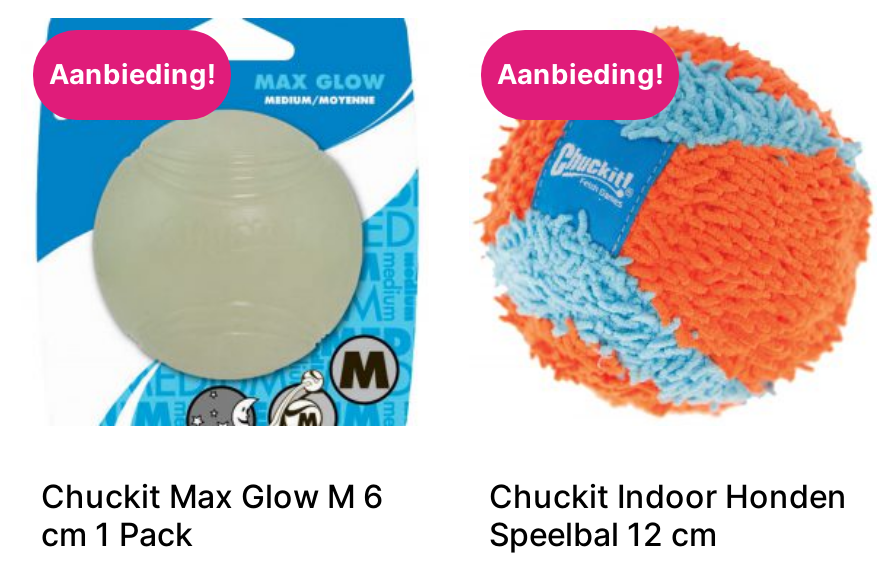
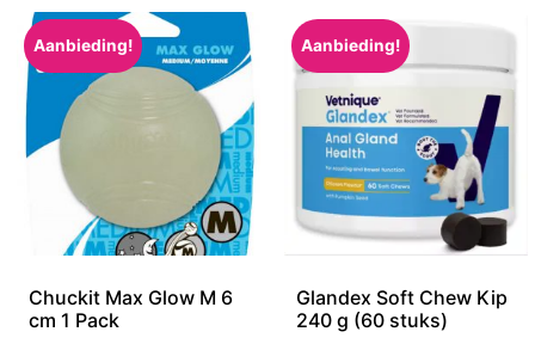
- [image]
- Chuckit Indoor Honden
- Speelbal 12 cm
+ [image]
+ Glandex Soft Chew Kip
+ 240 g (60 stuks)
